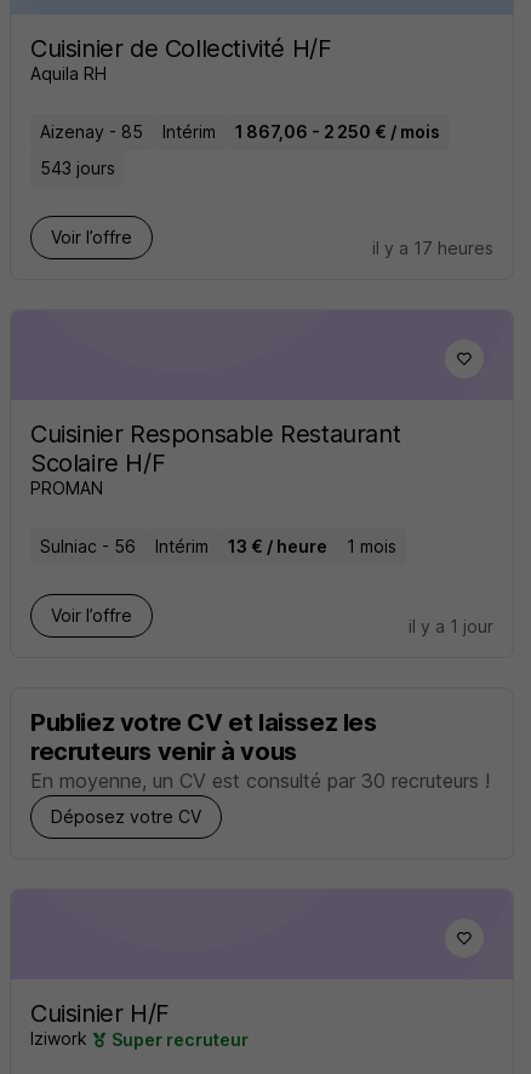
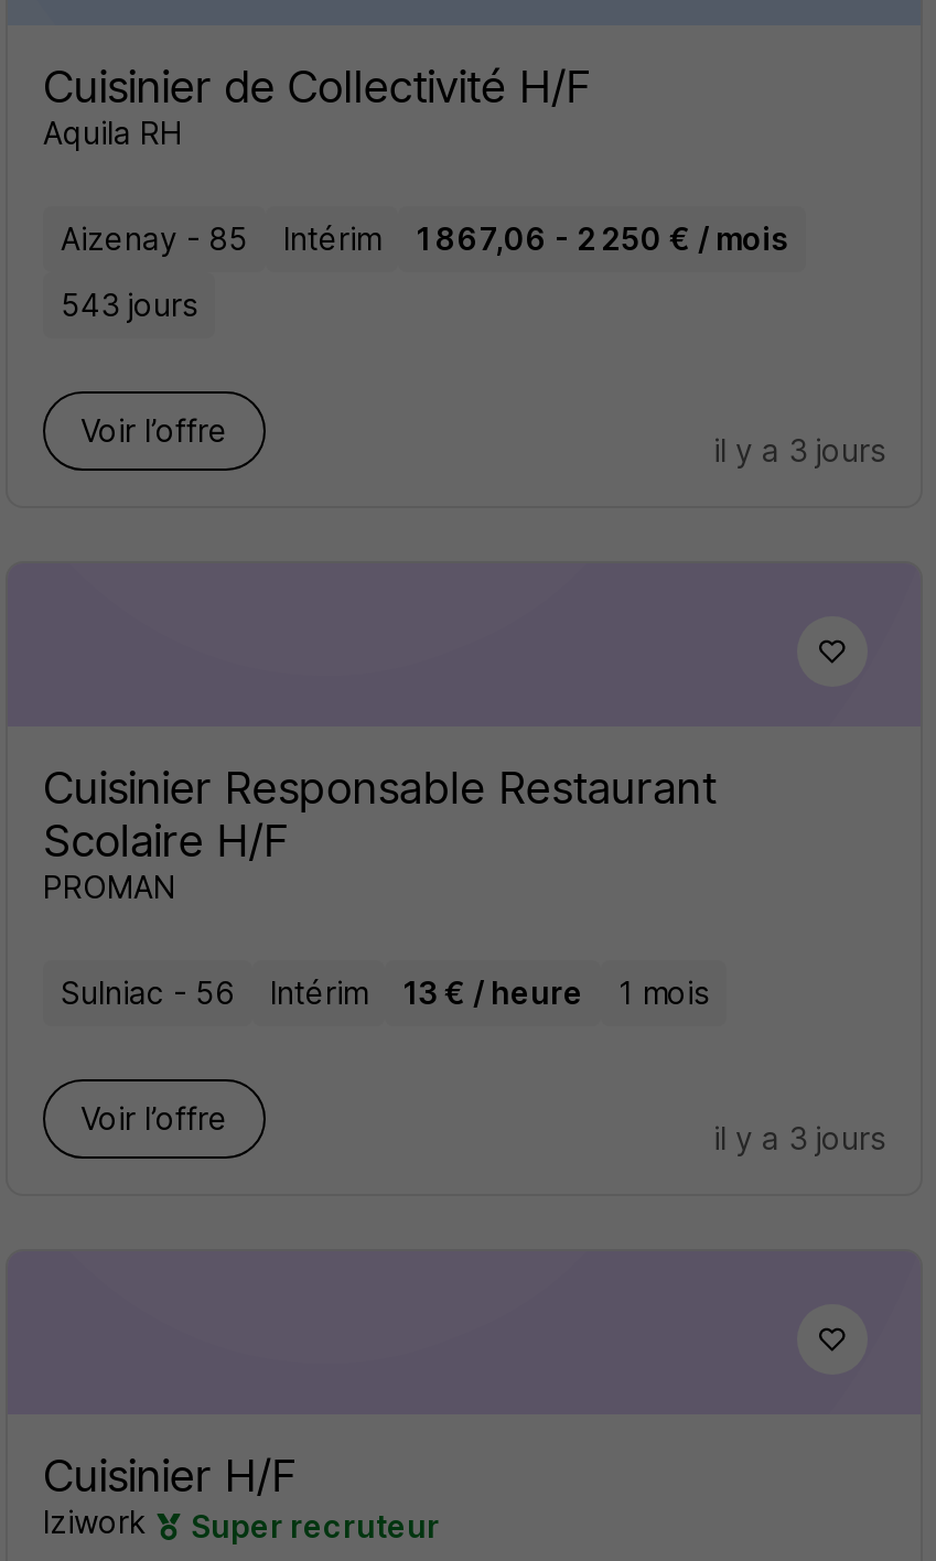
- il y a 17 heures
+ il y a 3 jours

- il y a 1 jour
- Publiez votre CV et laissez les
- recruteurs venir à vous
- En moyenne, un CV est consulté par 30 recruteurs !
- Déposez votre CV
+ il y a 3 jours
